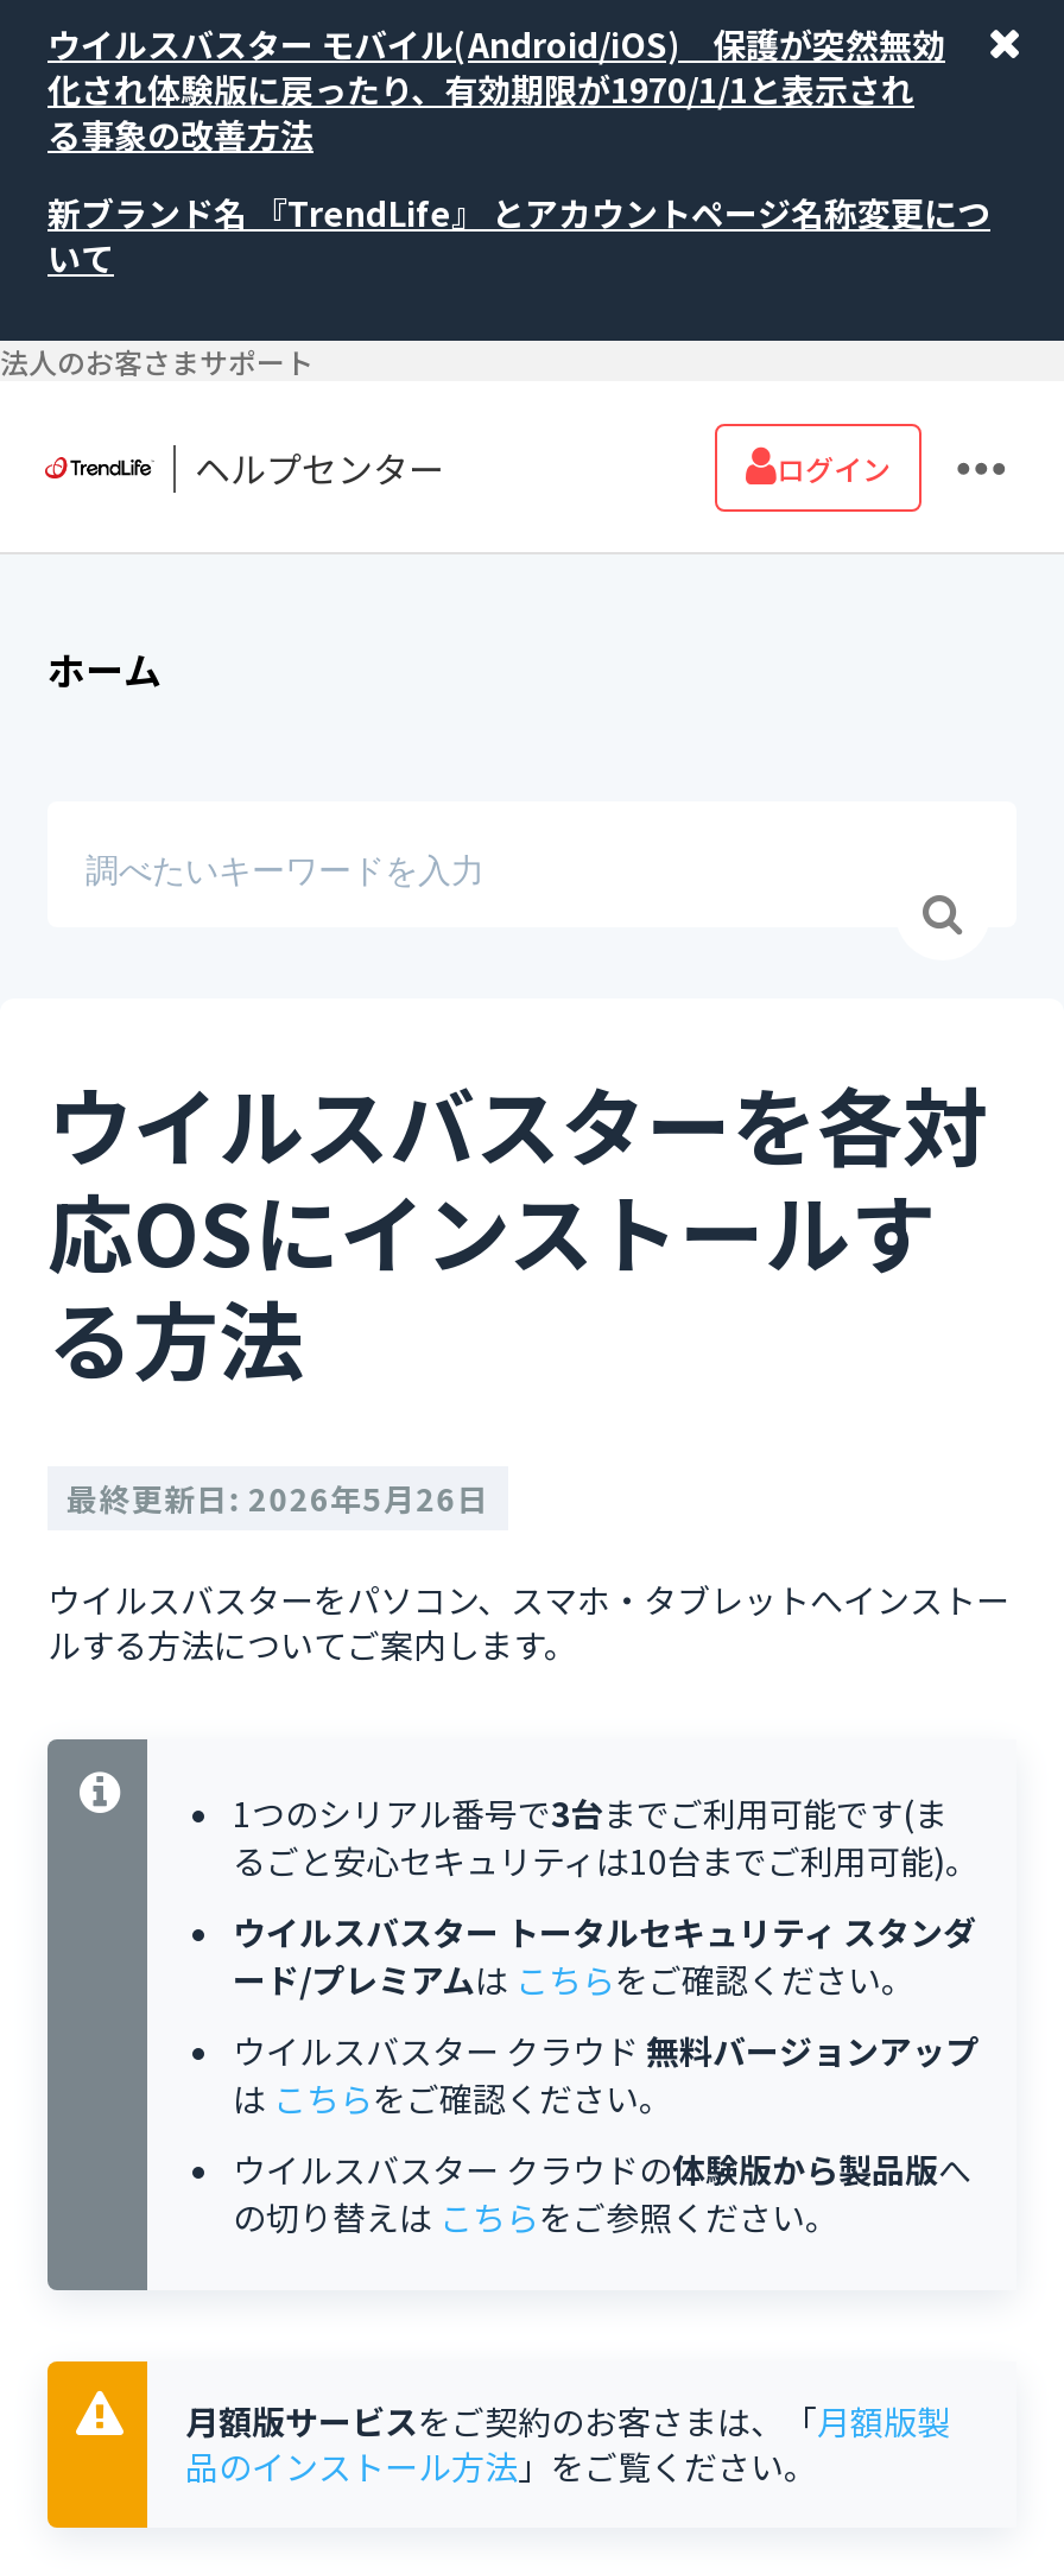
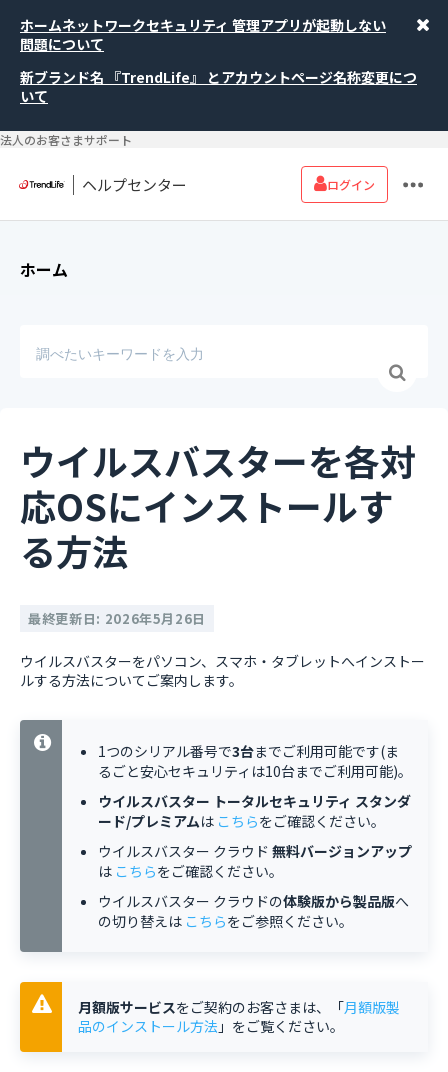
- ウイルスバスター モバイル(Android/iOS) 保護が突然無効
- 化され体験版に戻ったり、有効期限が1970/1/1と表示され
- る事象の改善方法
+ ホームネットワークセキュリティ 管理アプリが起動しない
+ 問題について
